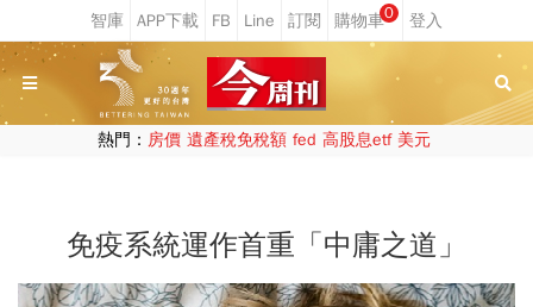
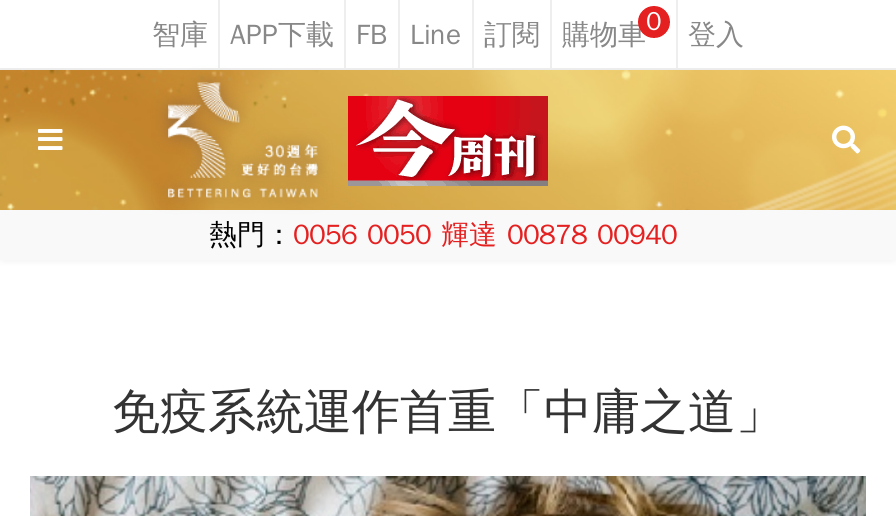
- 熱門：房價 遺產稅免稅額 fed 高股息etf 美元
+ 熱門：0056 0050 輝達 00878 00940
